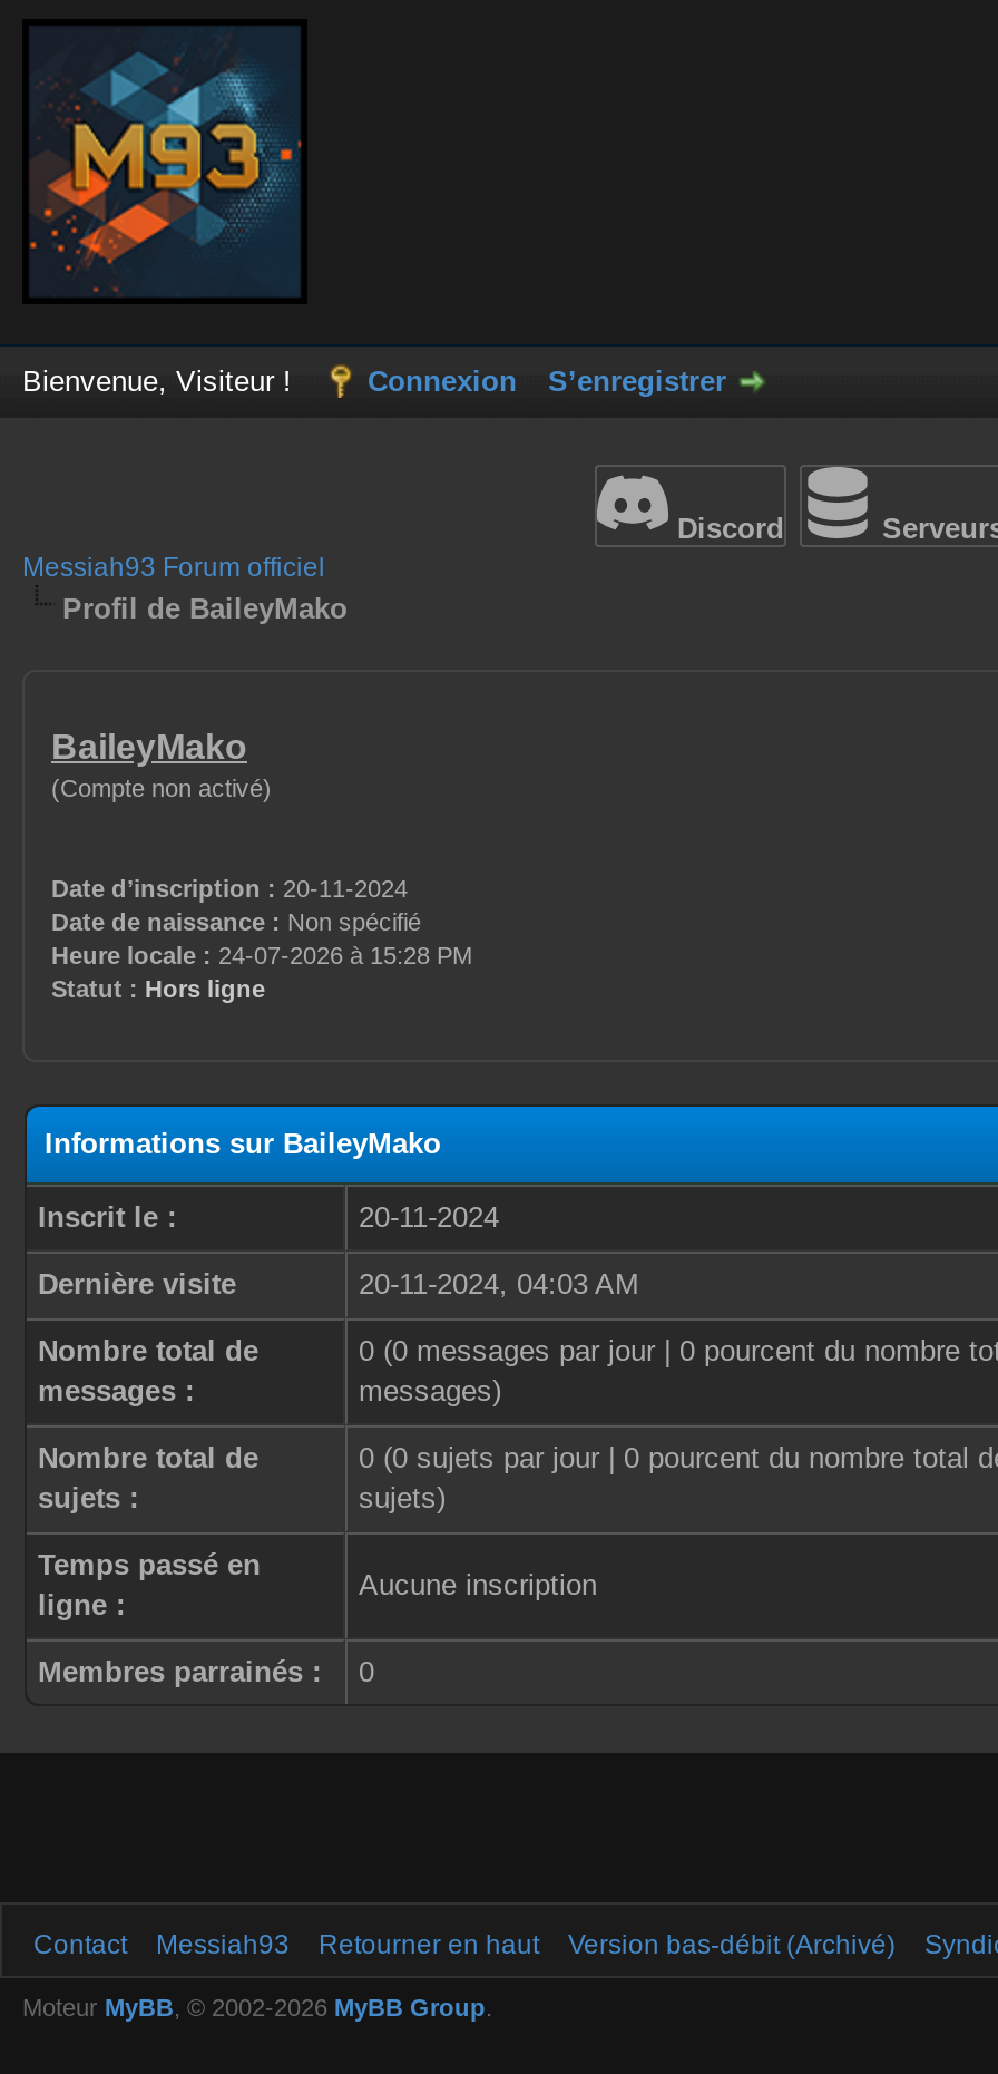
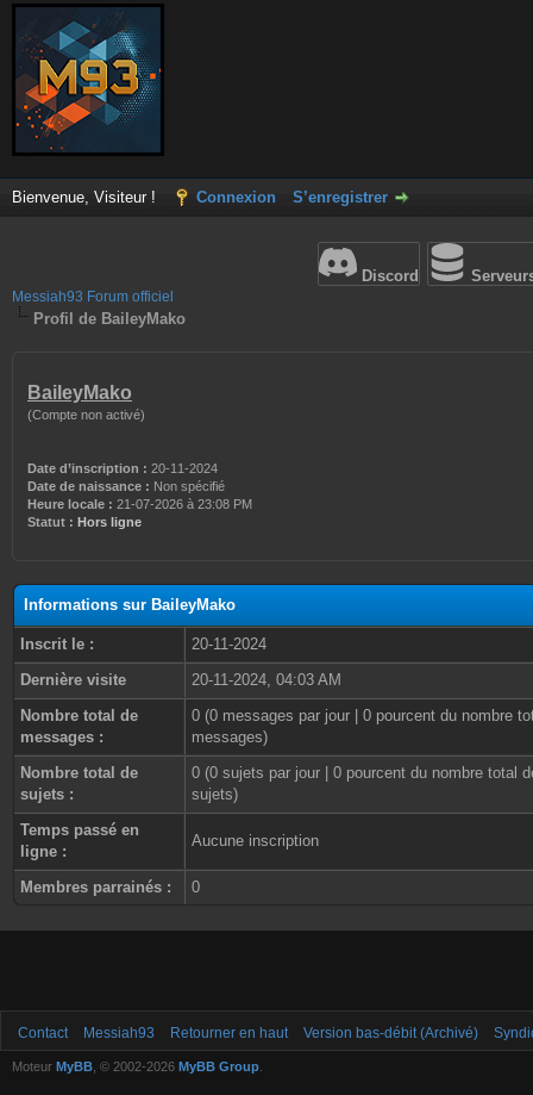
- Heure locale : 24-07-2026 à 15:28 PM
+ Heure locale : 21-07-2026 à 23:08 PM
